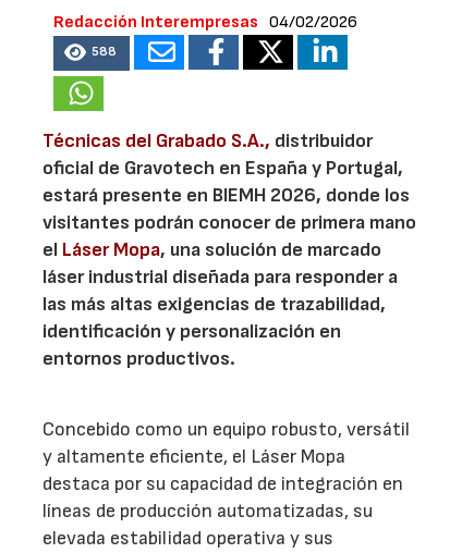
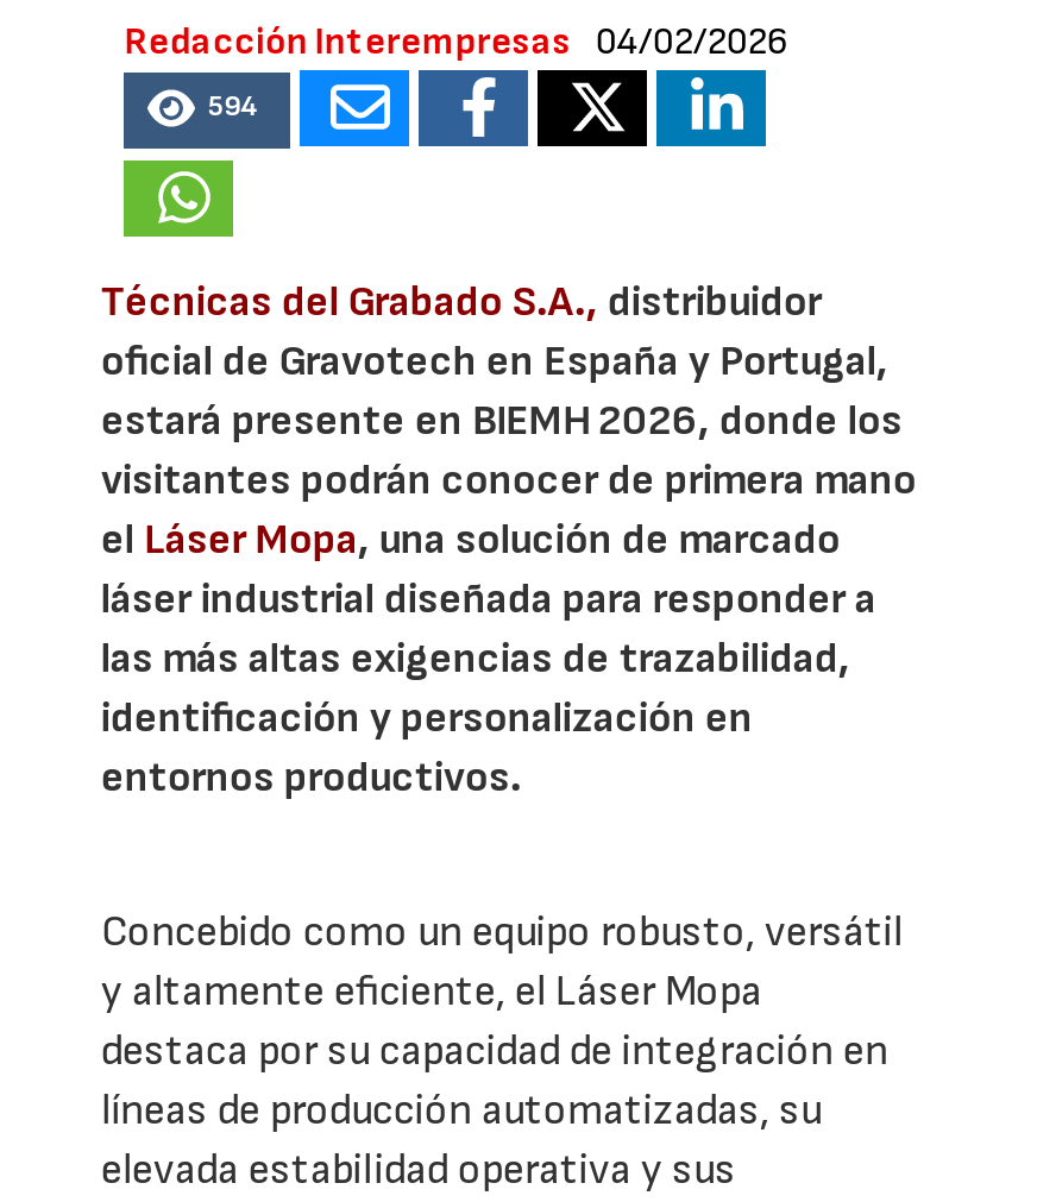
- 588
+ 594
